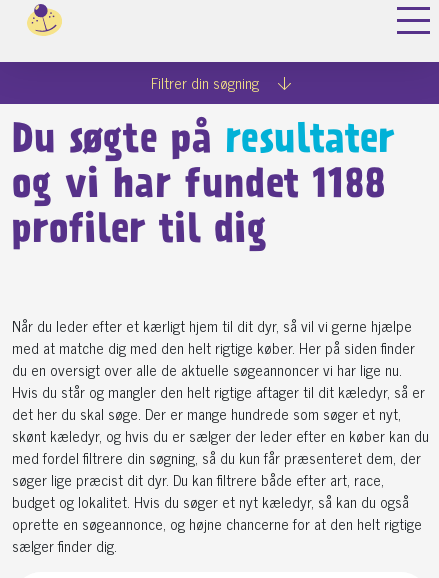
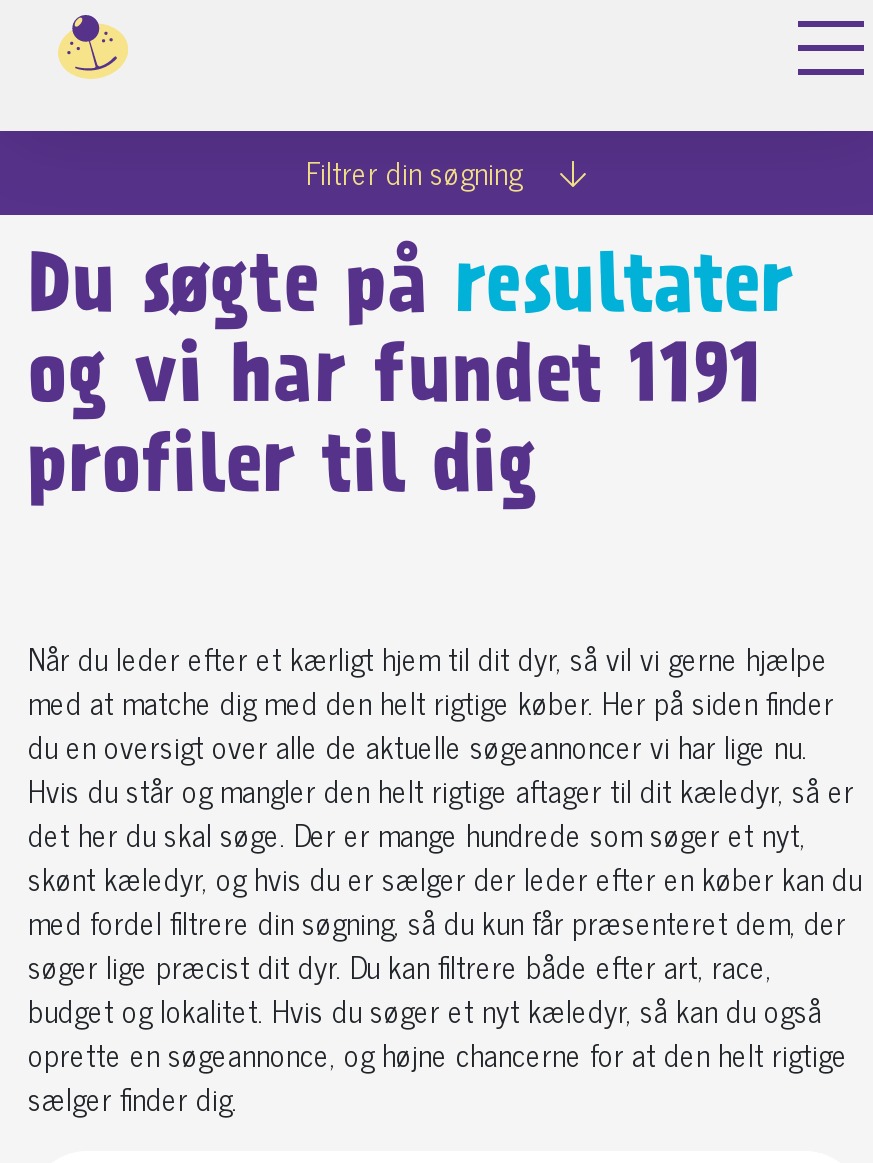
- og vi har fundet 1188
+ og vi har fundet 1191
